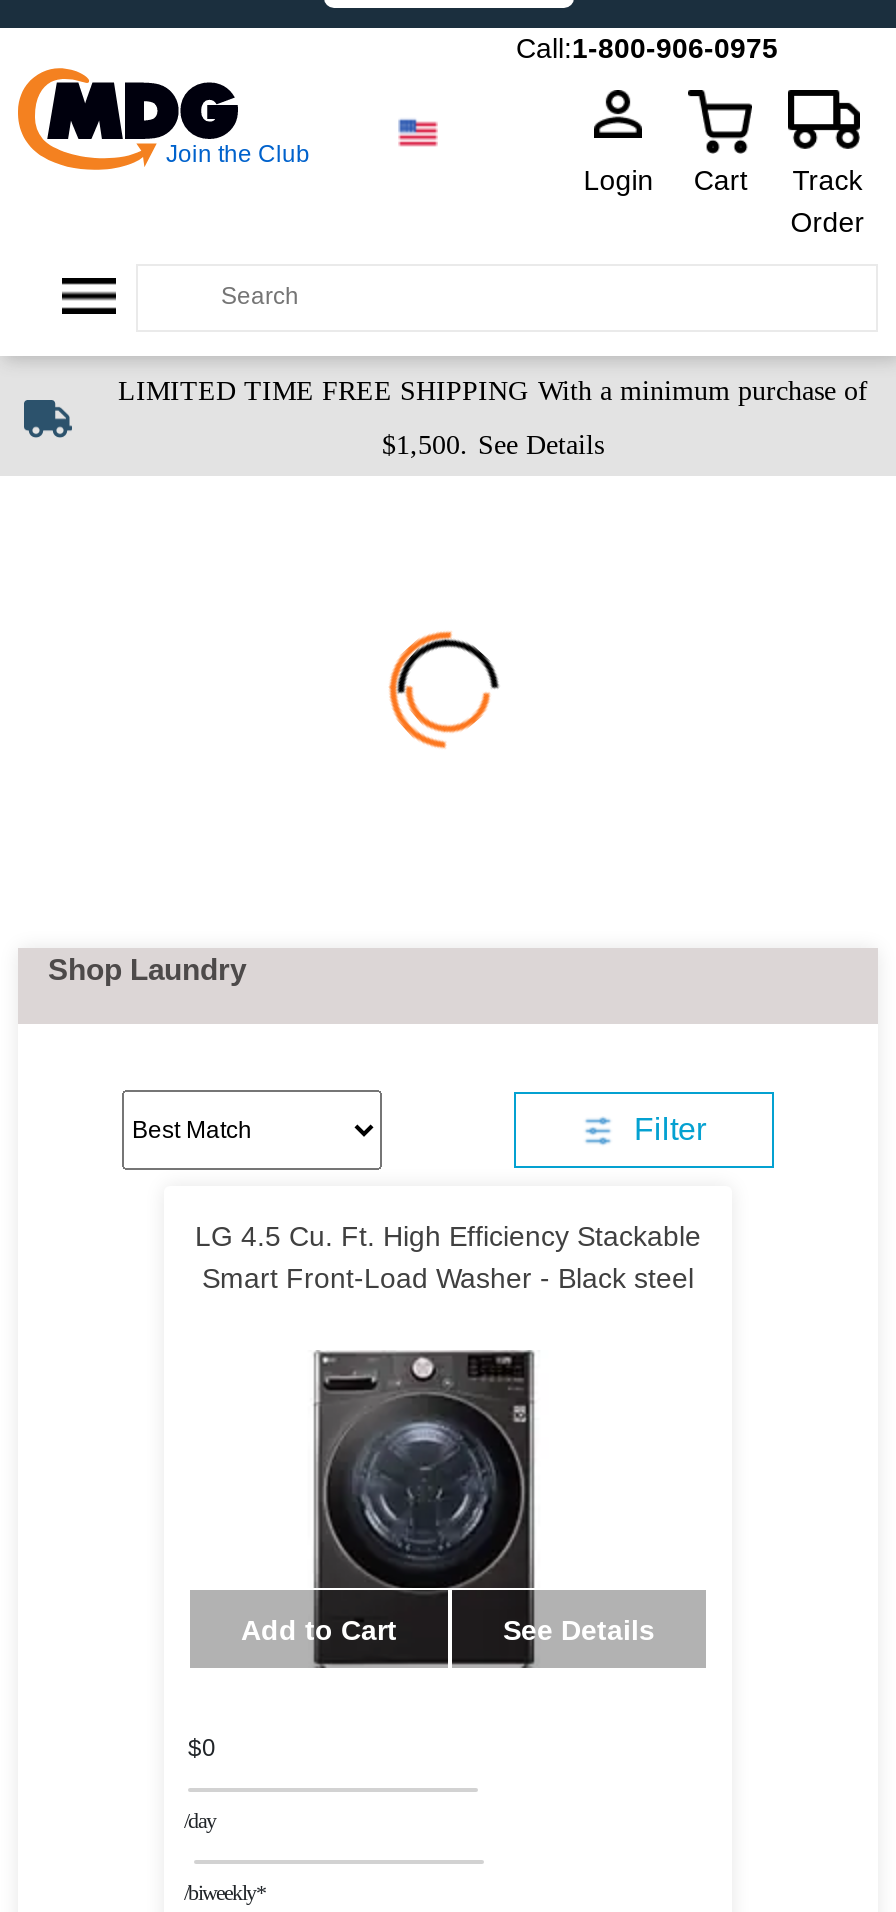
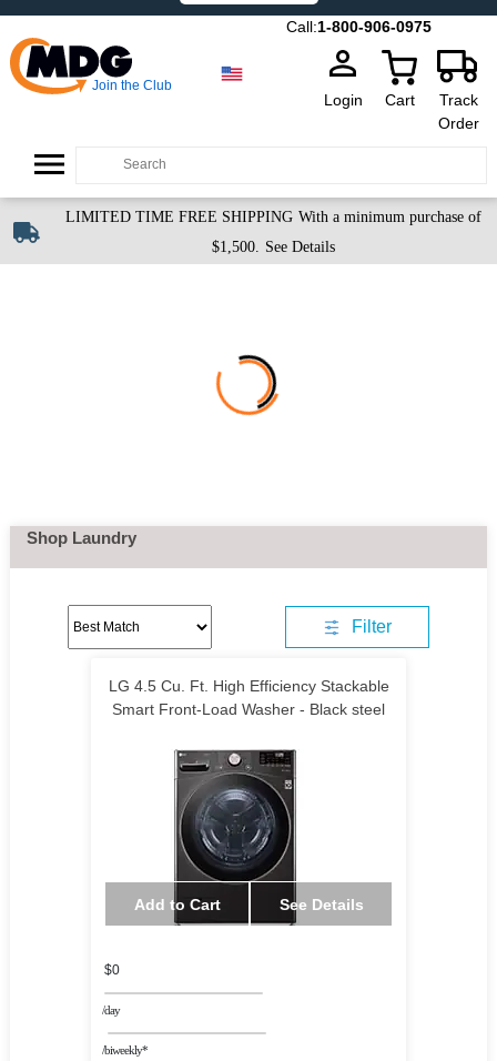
- [image]
+ [image]
